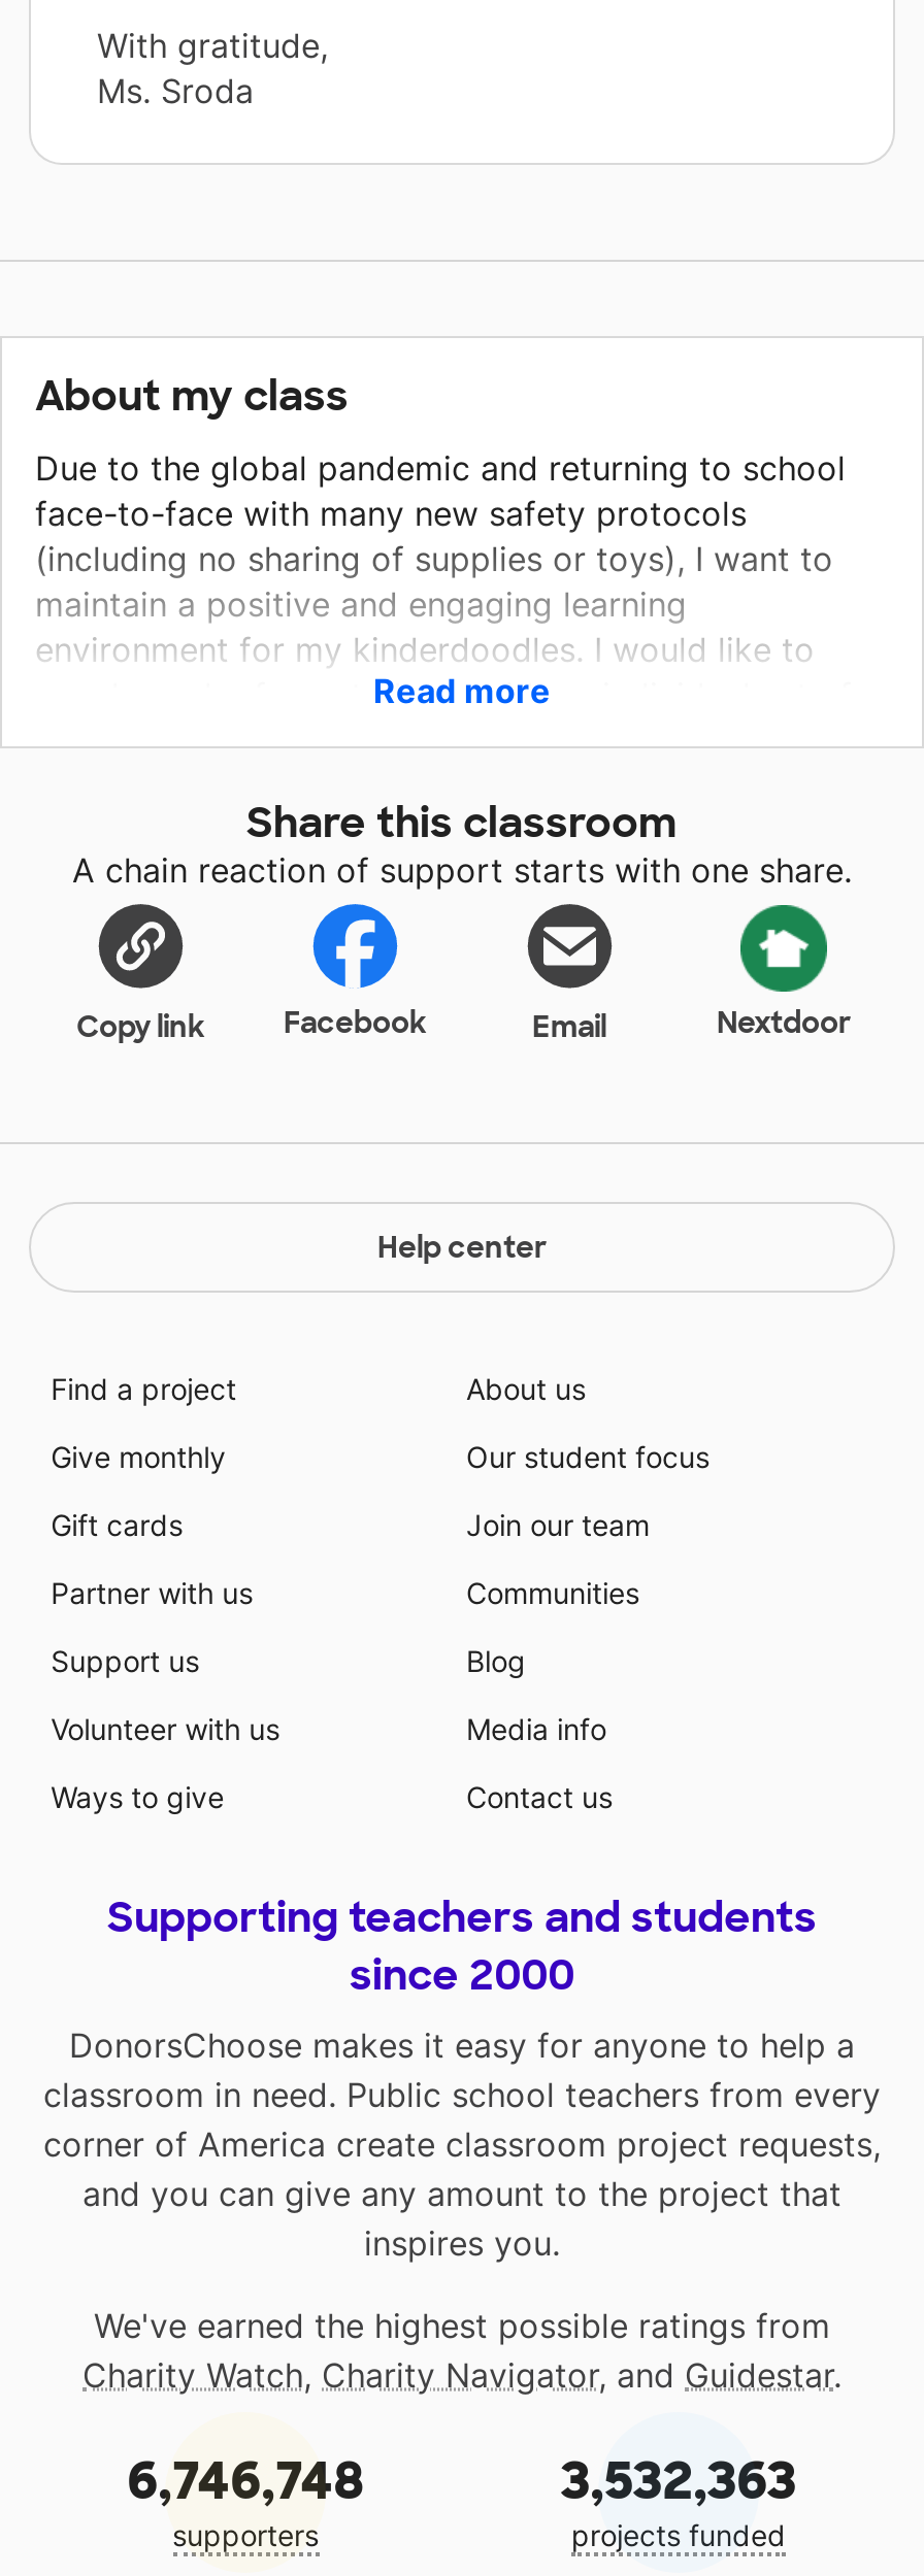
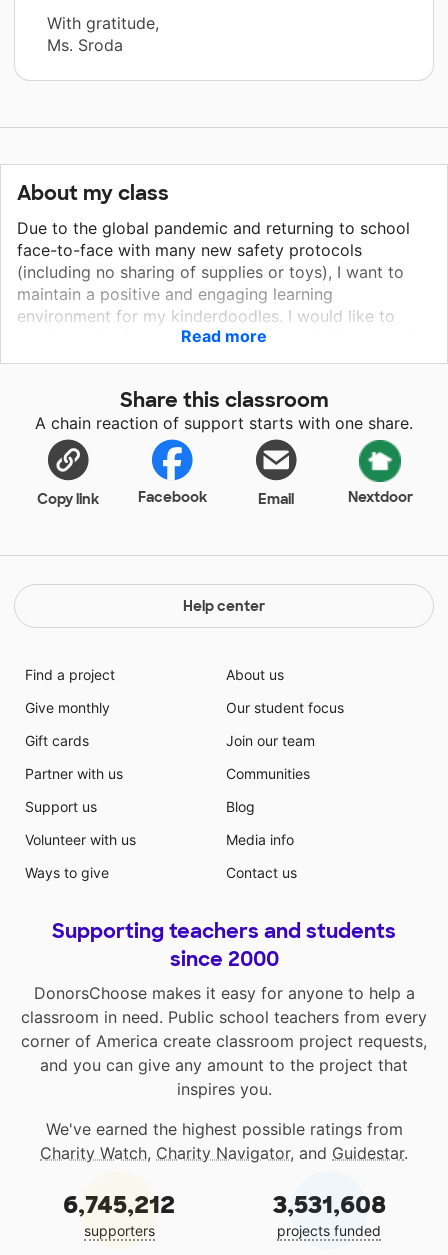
- 6,746,748
+ 6,745,212

- 3,532,363
+ 3,531,608
